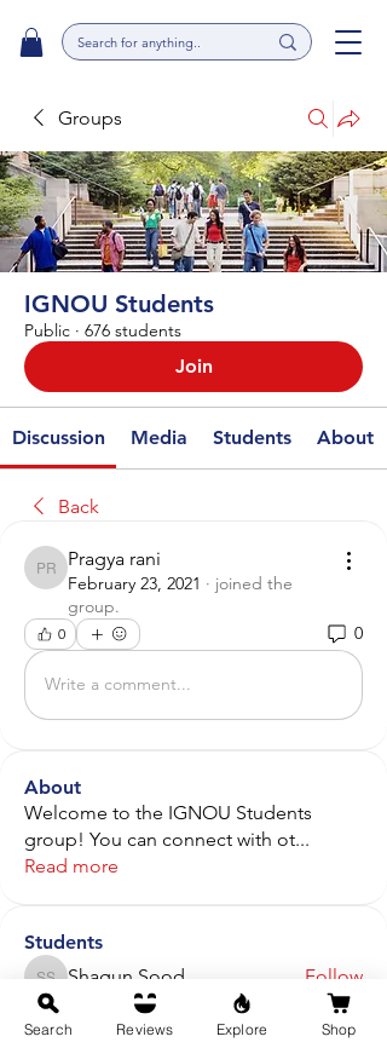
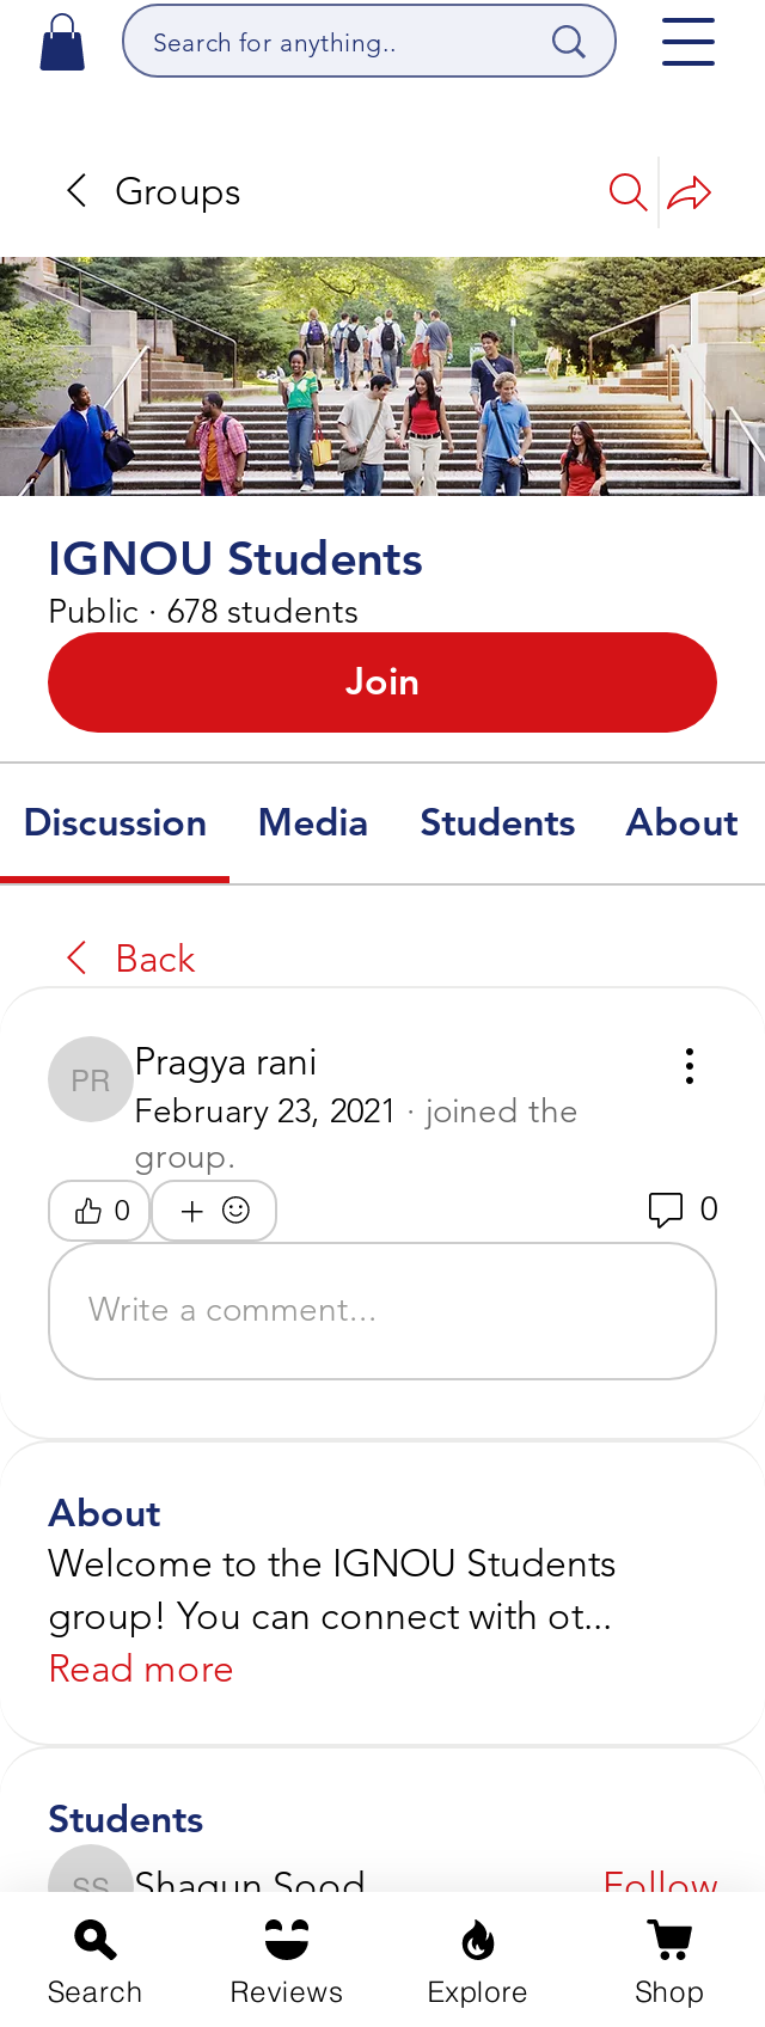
- Public · 676 students
+ Public · 678 students
